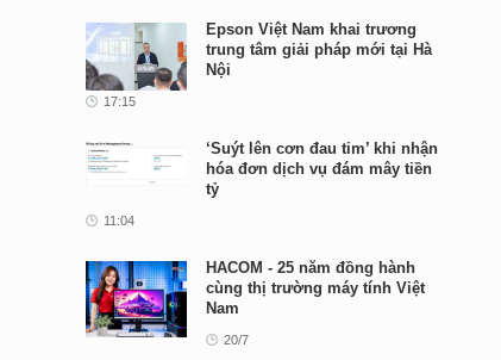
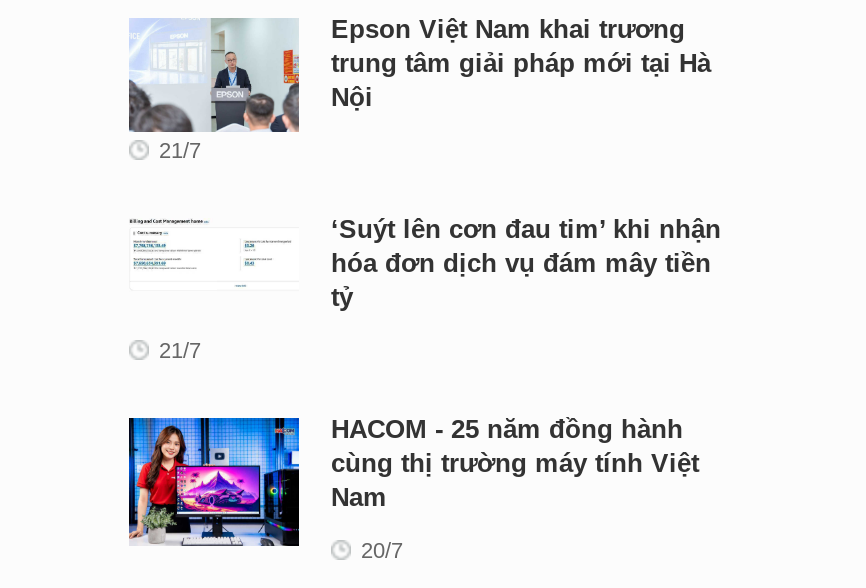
- 17:15
+ 21/7

- 11:04
+ 21/7
